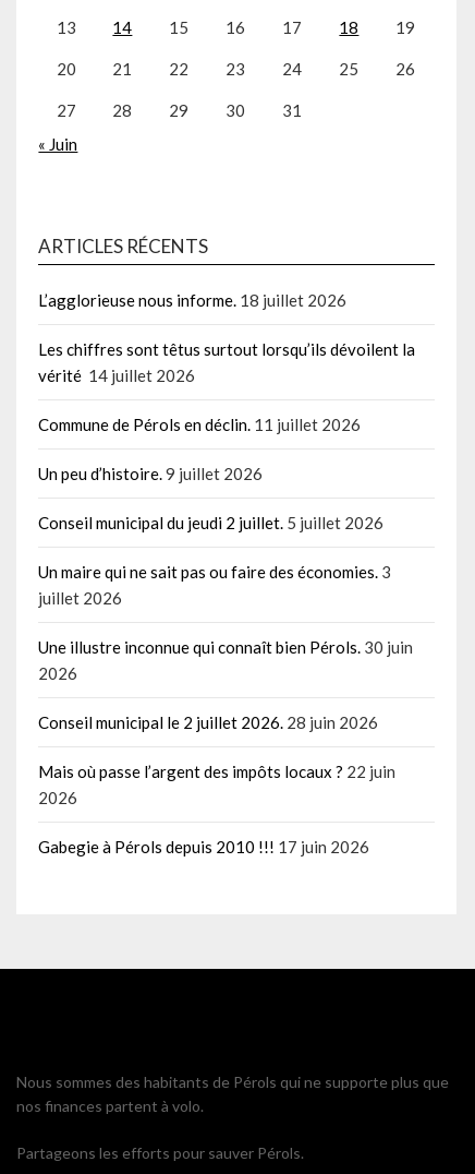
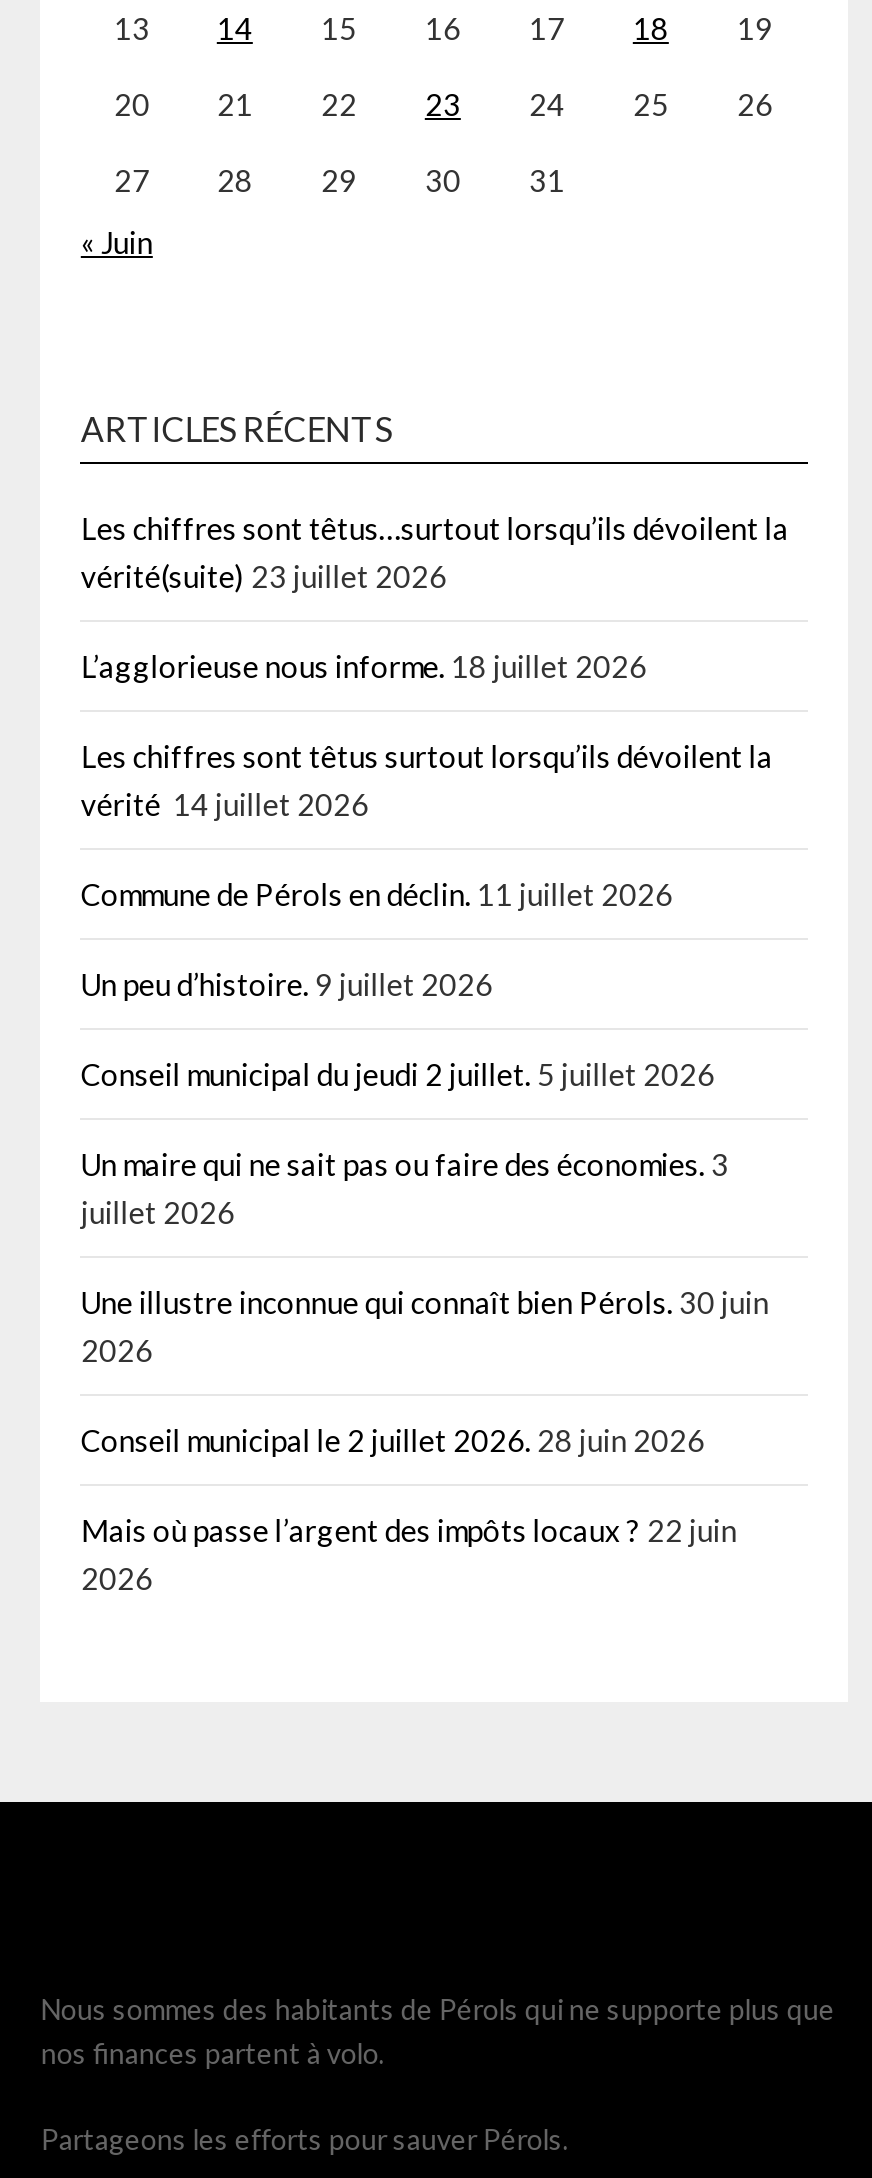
+ Les chiffres sont têtus…surtout lorsqu’ils dévoilent la
+ vérité(suite) 23 juillet 2026

moved down: L’agglorieuse nous informe. 18 juillet 2026 | Les chiffres sont têtus surtout lorsqu’ils dévoilent la | vérité 14 juillet 2026 | ... | Mais où passe l’argent des impôts locaux ? 22 juin | 2026

- Gabegie à Pérols depuis 2010 !!! 17 juin 2026
